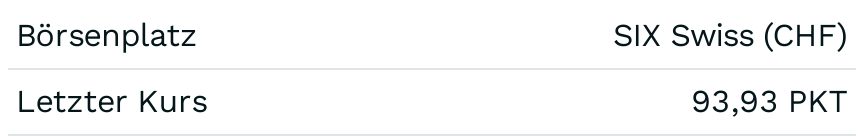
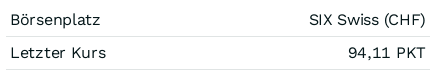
- 93,93 PKT
+ 94,11 PKT
